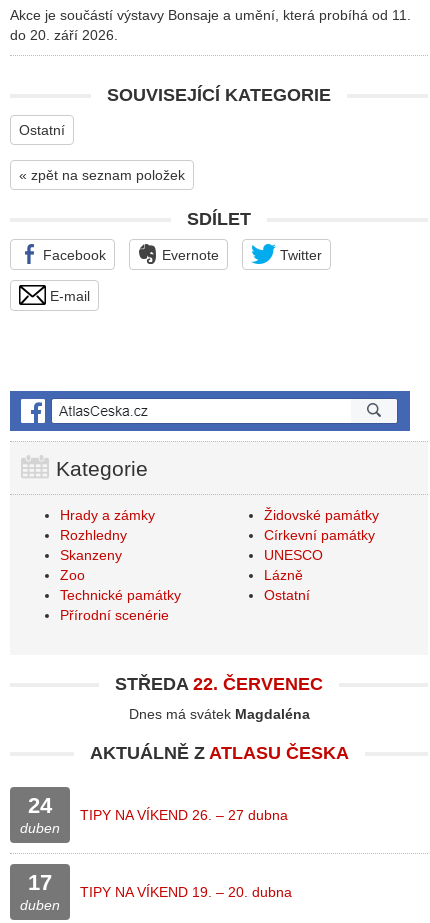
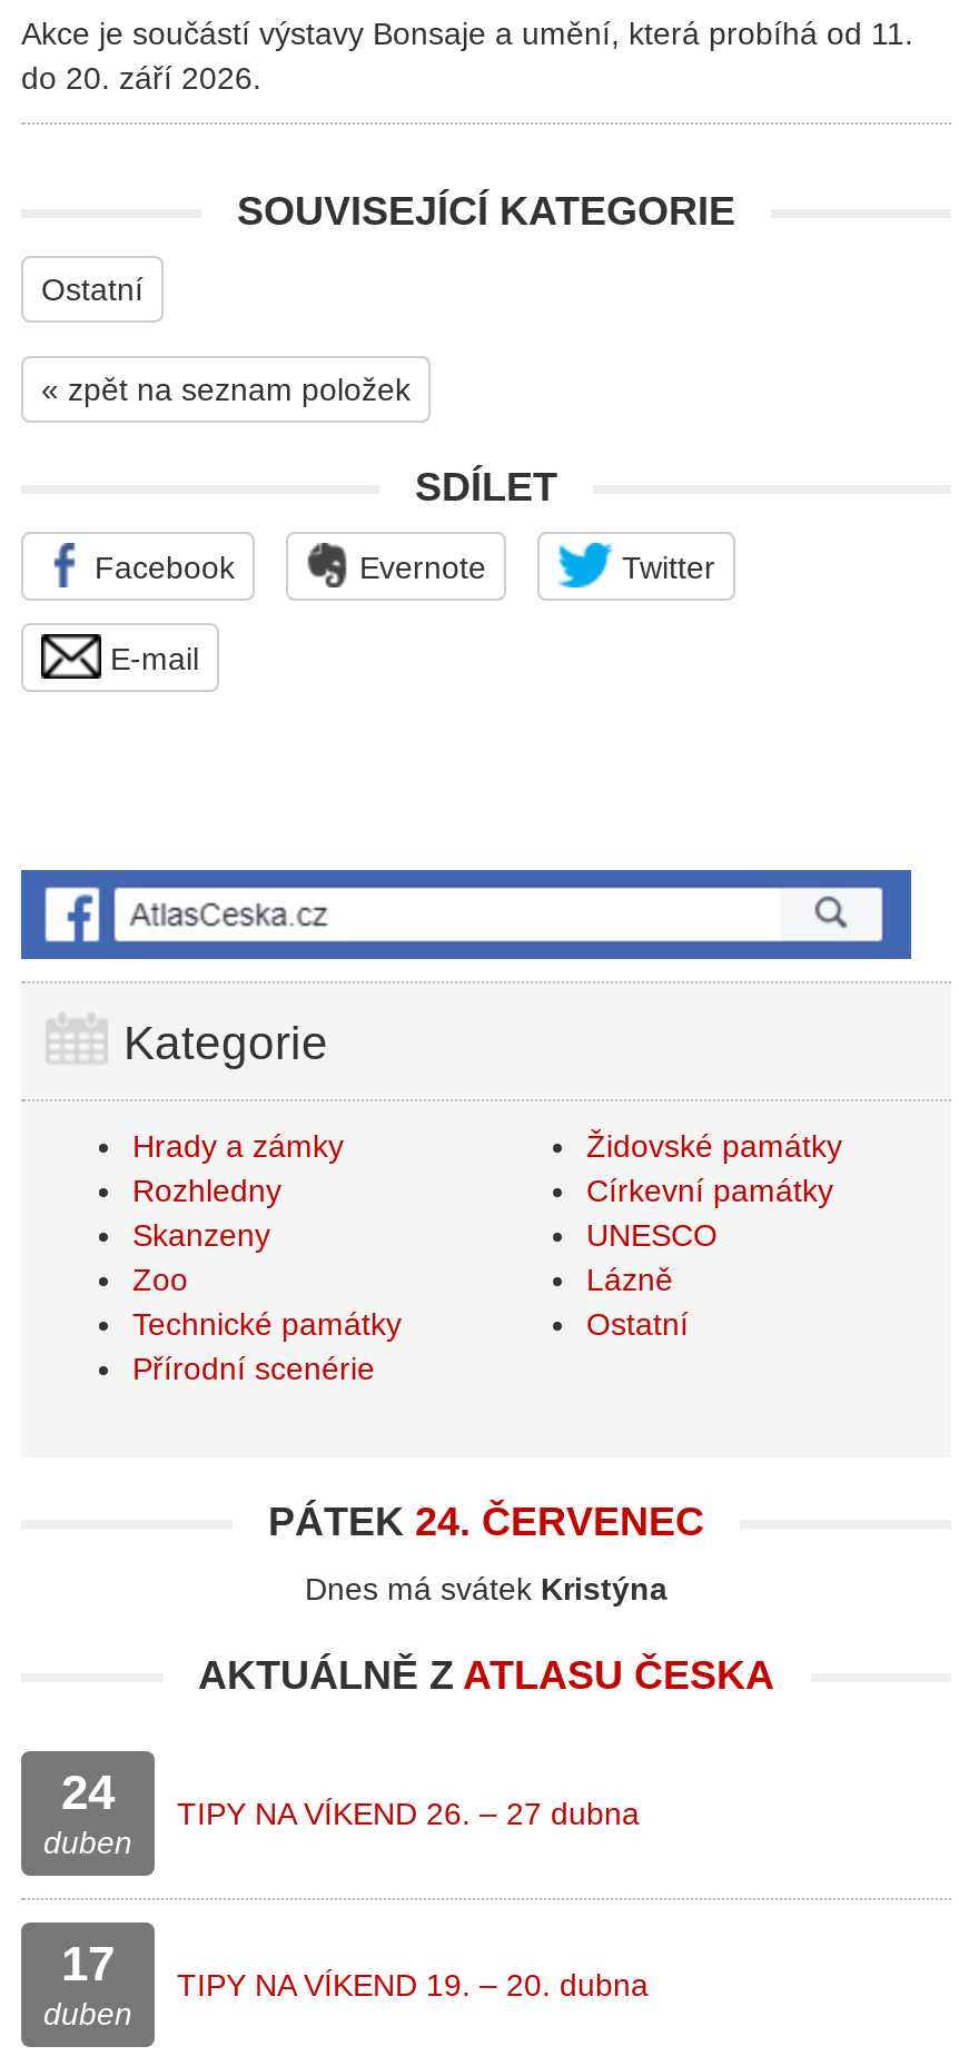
- STŘEDA 22. ČERVENEC
+ PÁTEK 24. ČERVENEC

- Dnes má svátek Magdaléna
+ Dnes má svátek Kristýna
